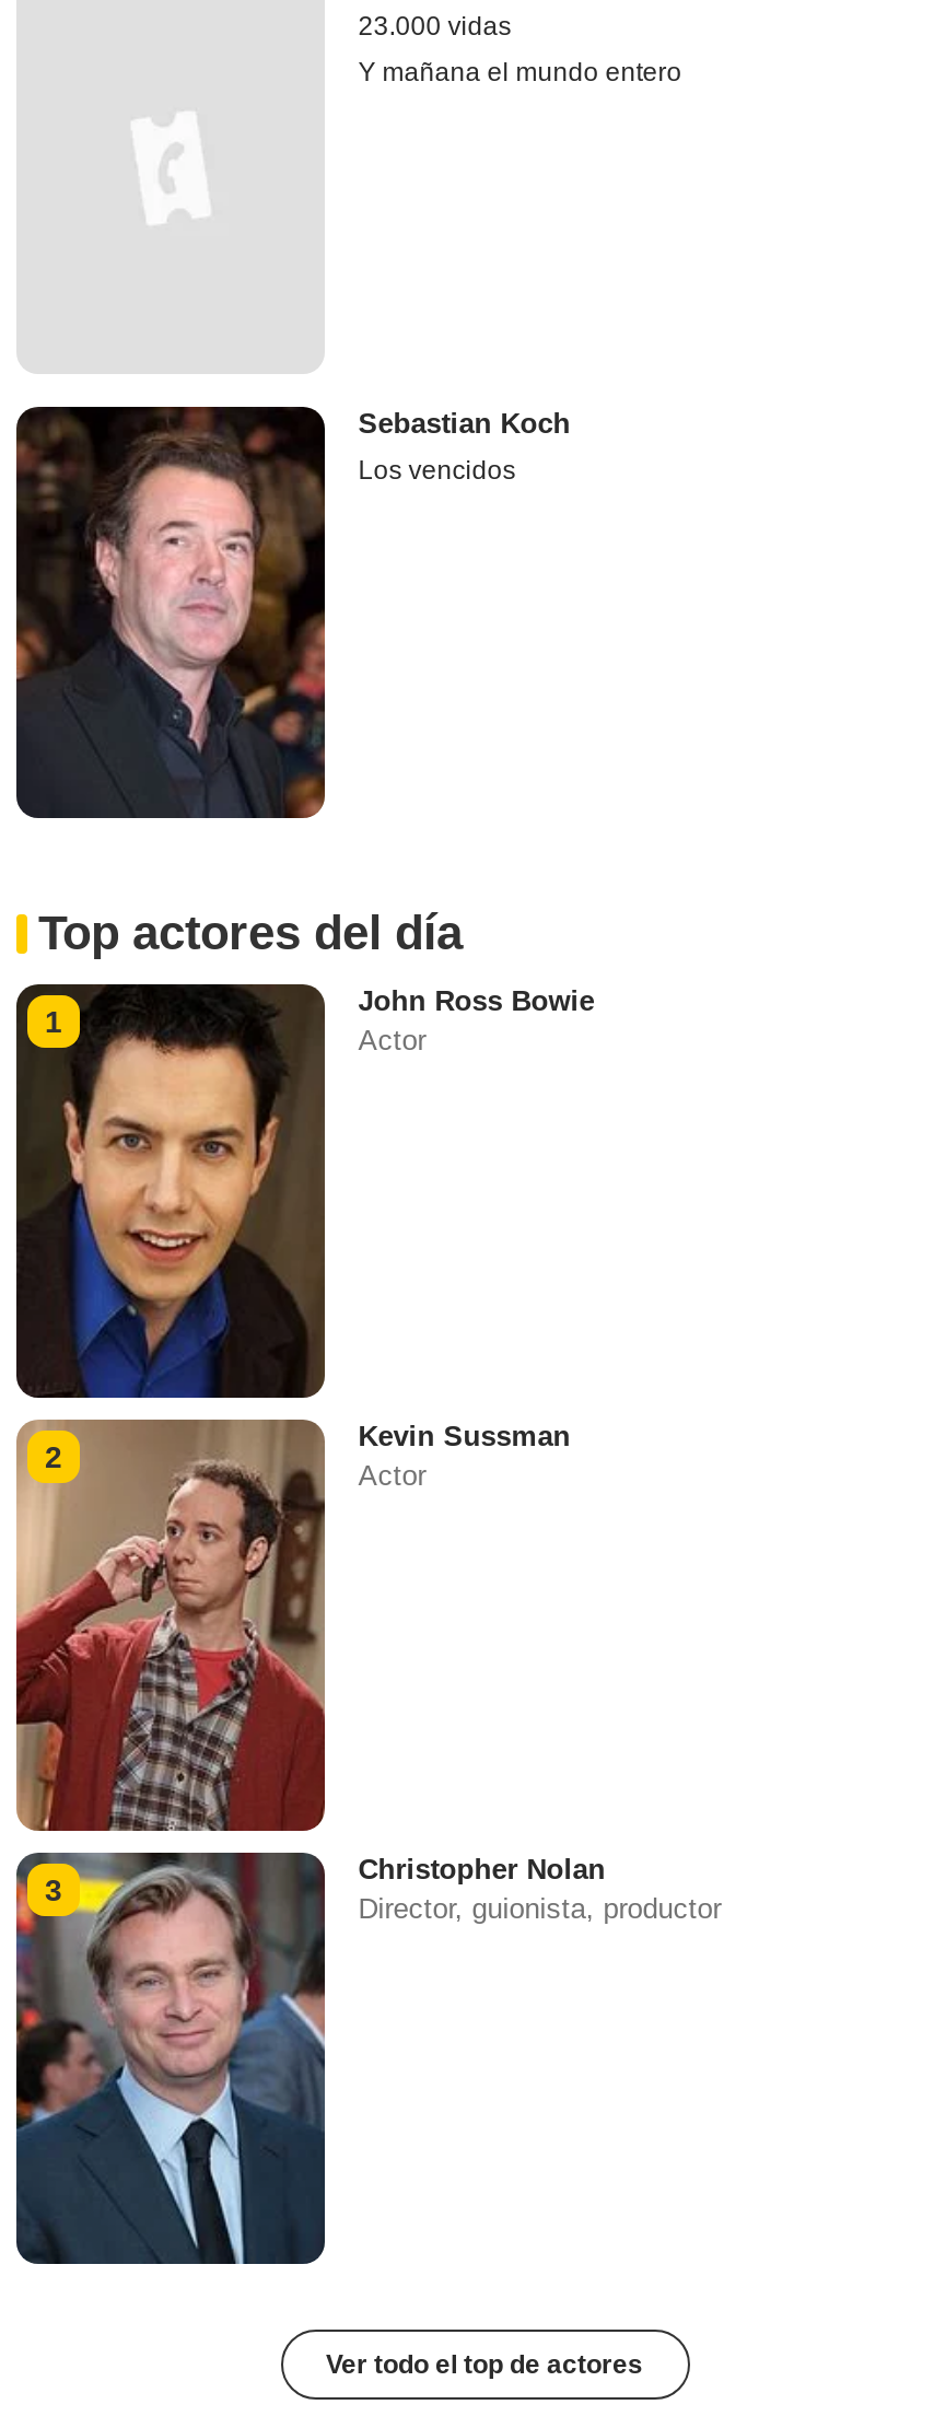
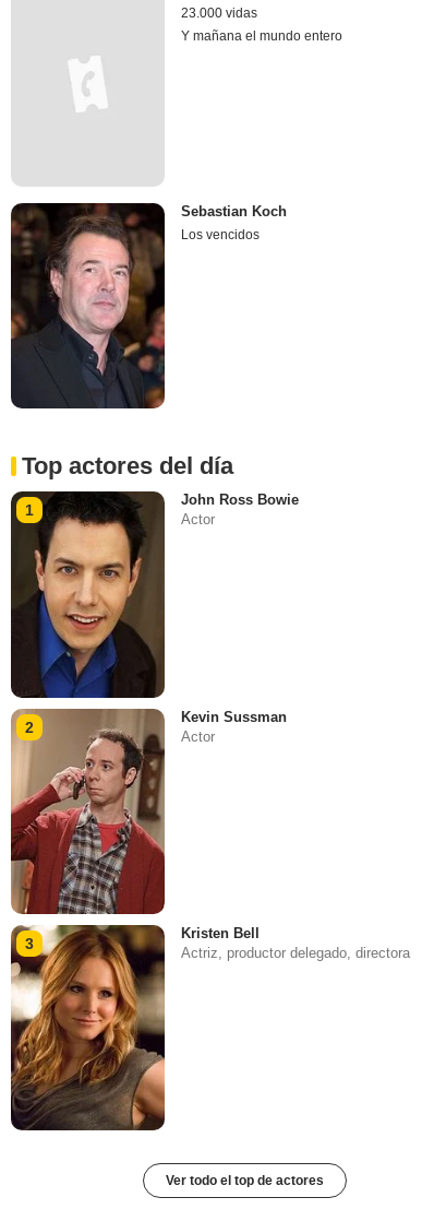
- [image]
- Christopher Nolan
- Director, guionista, productor
+ [image]
+ Kristen Bell
+ Actriz, productor delegado, directora
